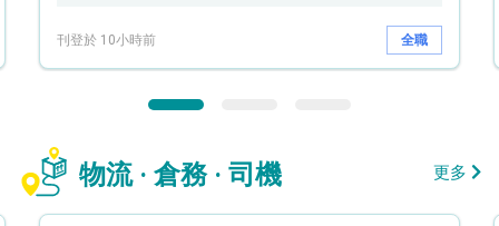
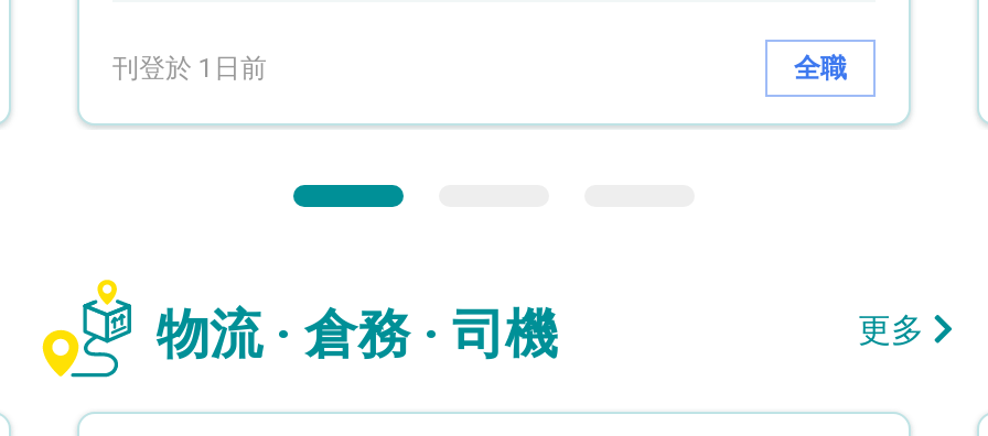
- 刊登於 10小時前
+ 刊登於 1日前
